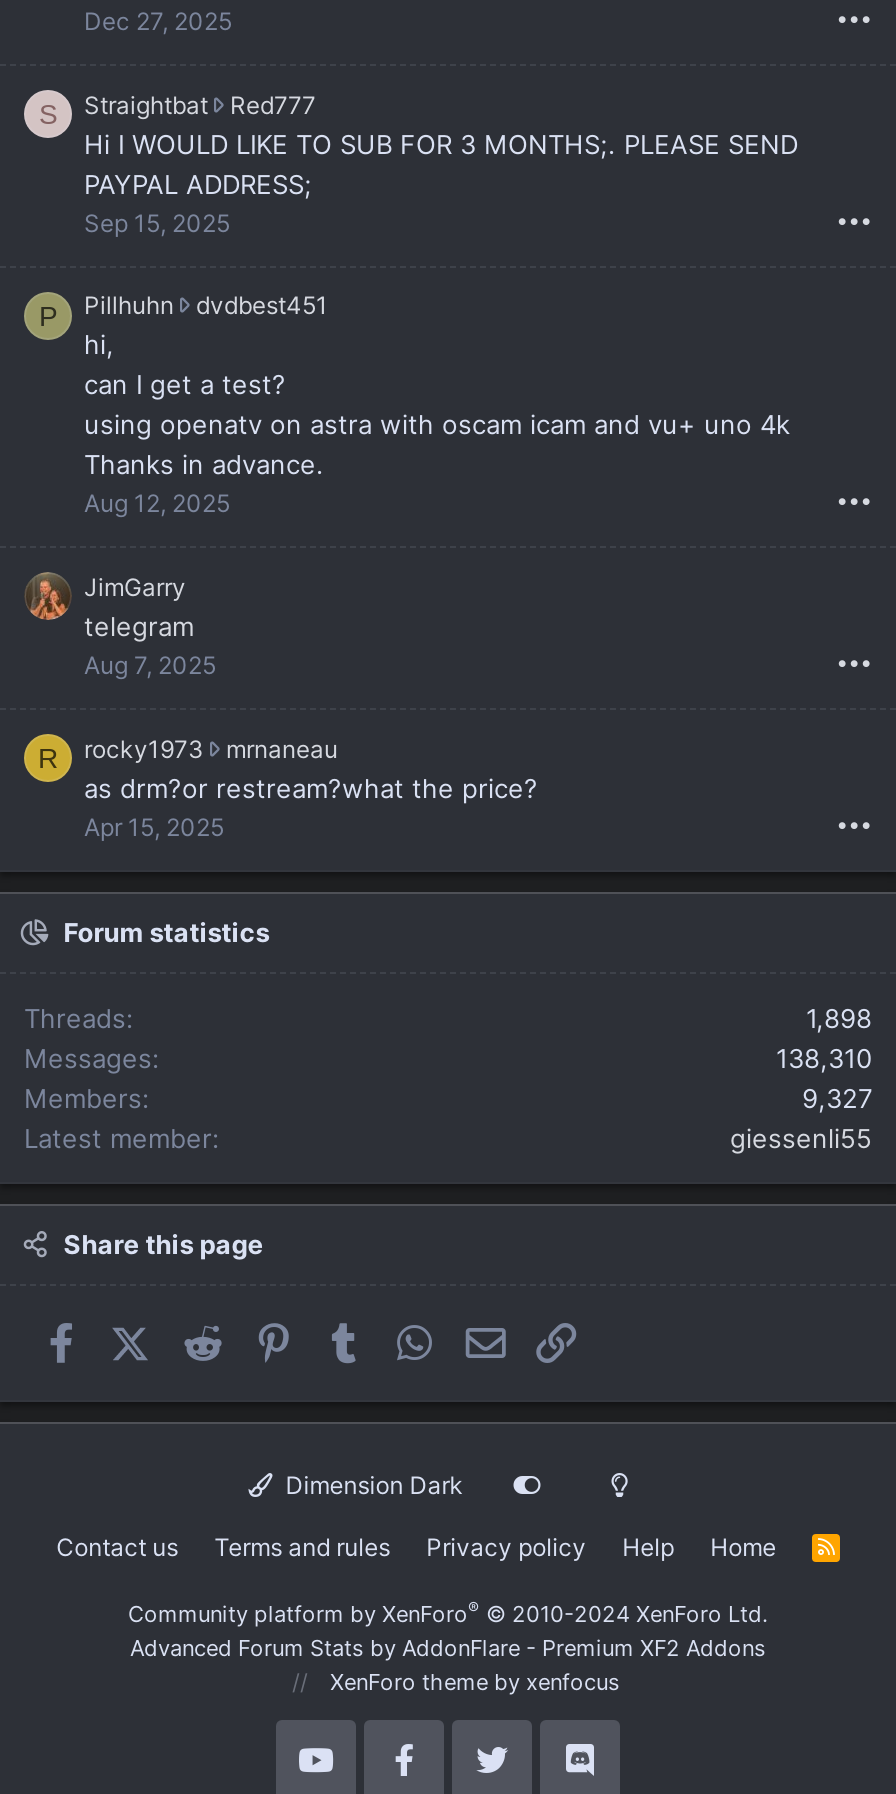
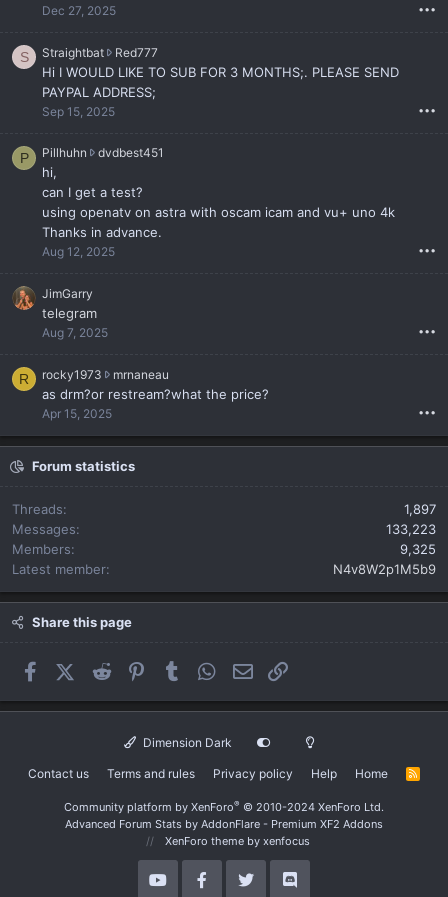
- 1,898
+ 1,897

- 138,310
+ 133,223

- 9,327
+ 9,325

- giessenli55
+ N4v8W2p1M5b9
